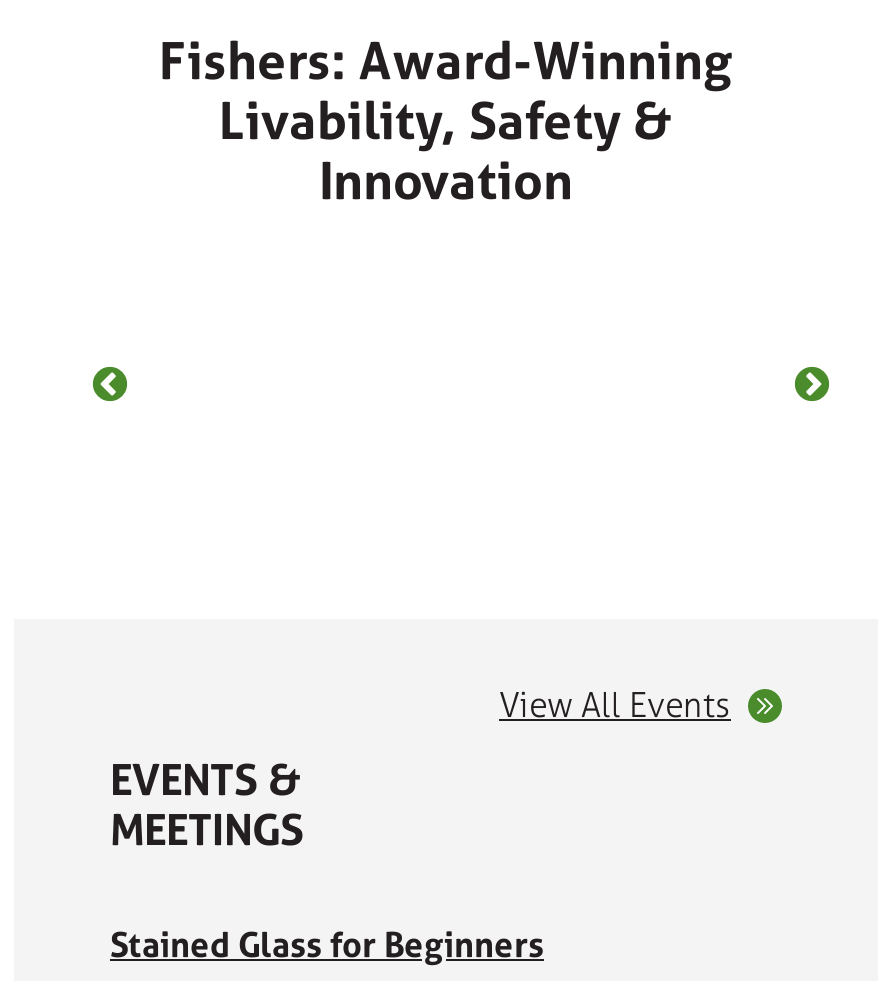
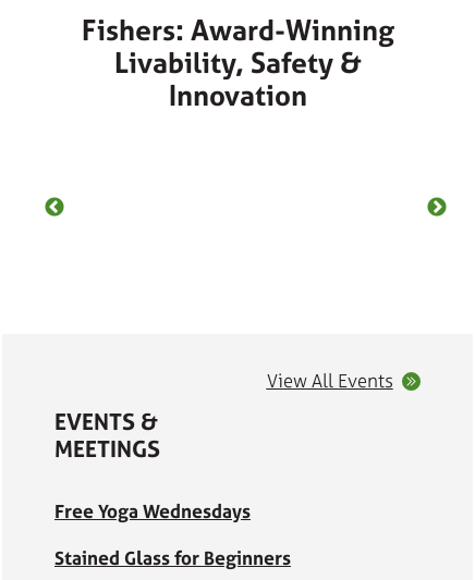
+ Free Yoga Wednesdays
